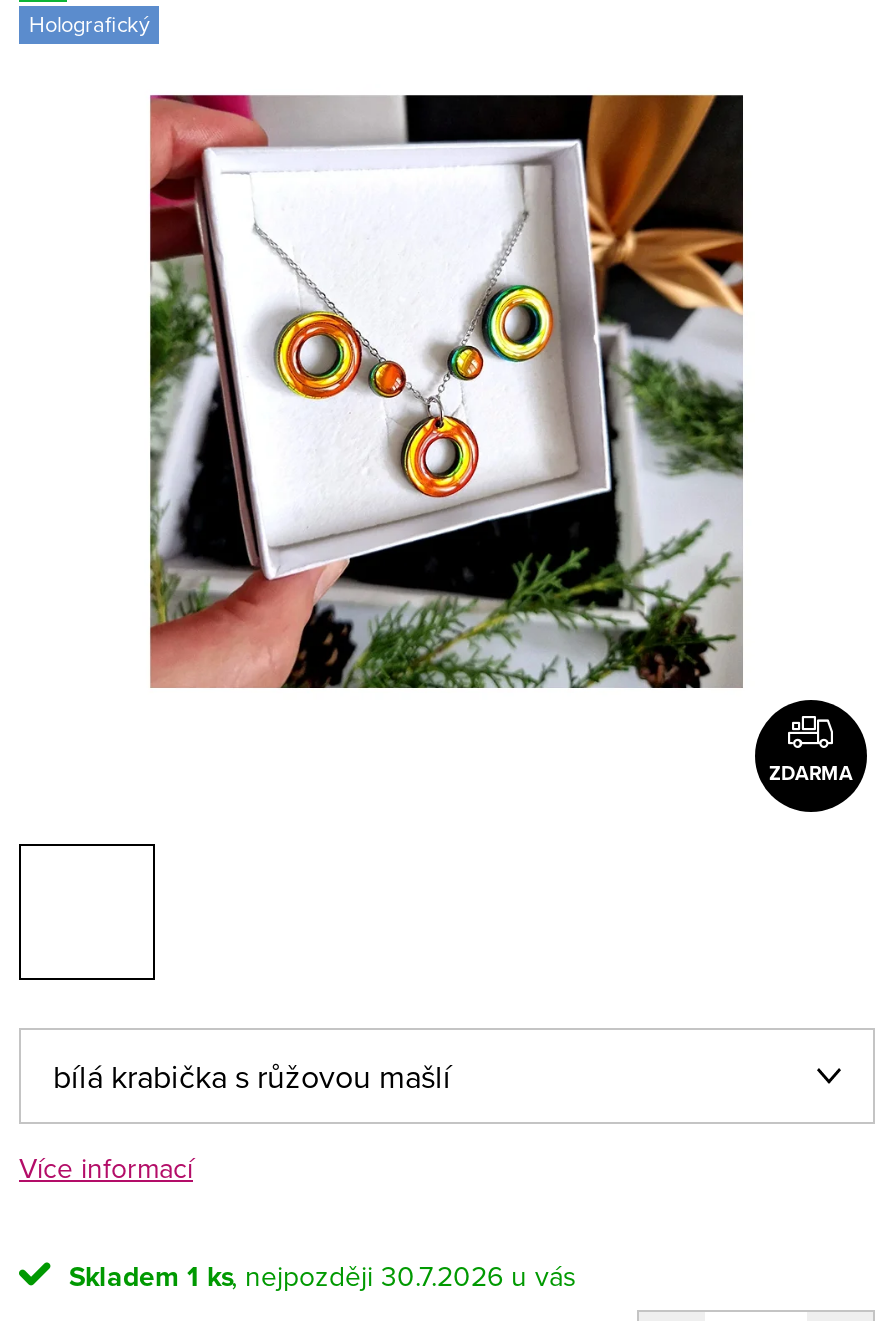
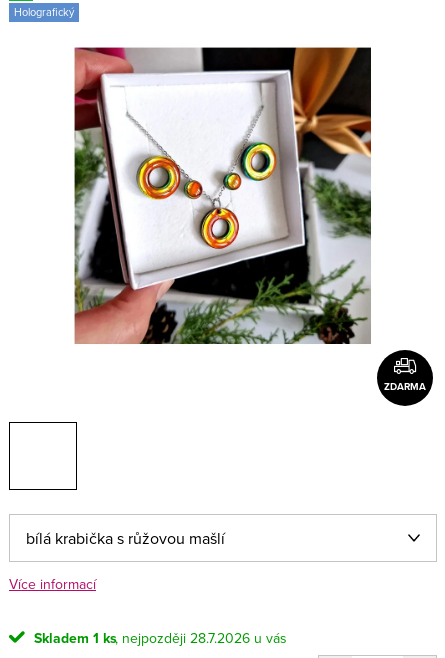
- 30.7.2026
+ 28.7.2026
